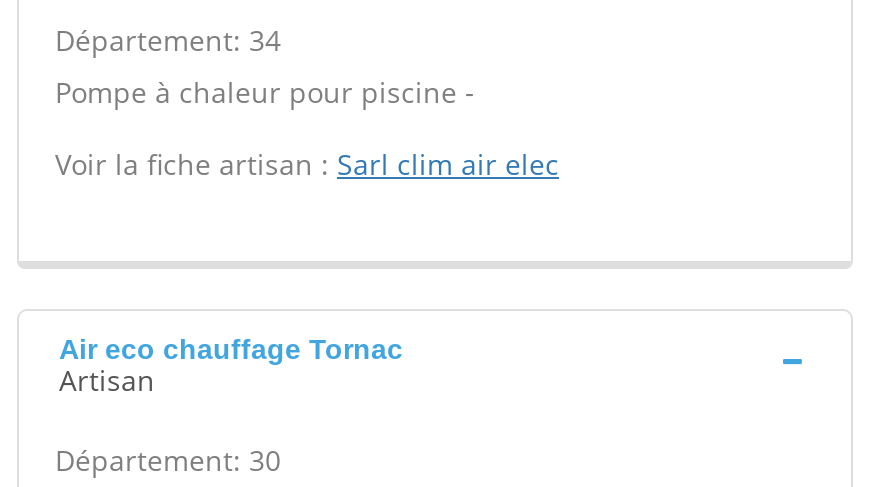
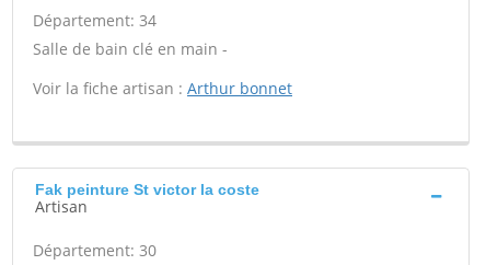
- Pompe à chaleur pour piscine -
+ Salle de bain clé en main -

- Voir la fiche artisan : Sarl clim air elec
+ Voir la fiche artisan : Arthur bonnet

- Air eco chauffage Tornac
+ Fak peinture St victor la coste
